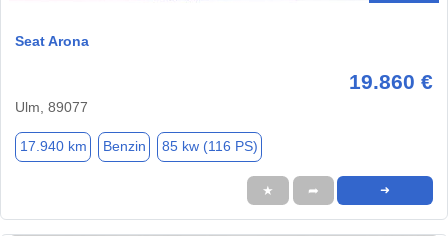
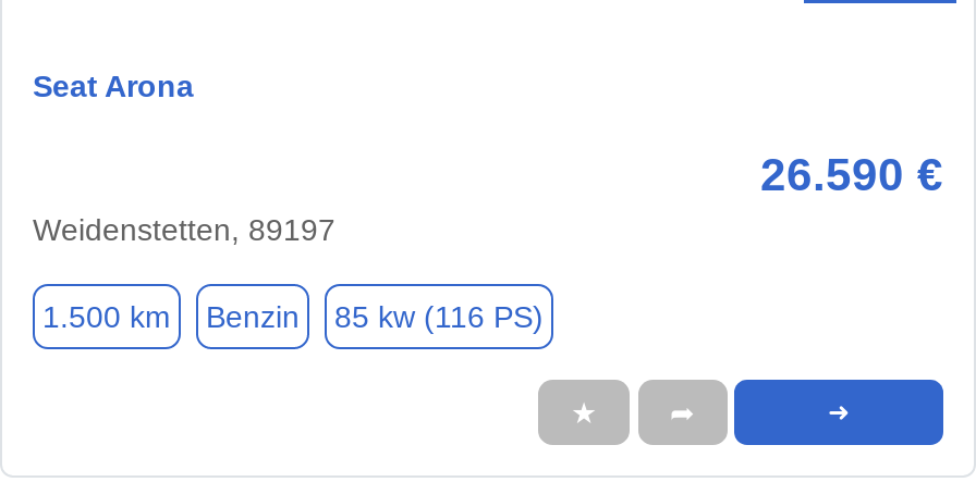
- 19.860 €
- Ulm, 89077
+ 26.590 €
+ Weidenstetten, 89197

- 17.940 km Benzin 85 kw (116 PS)
+ 1.500 km Benzin 85 kw (116 PS)
